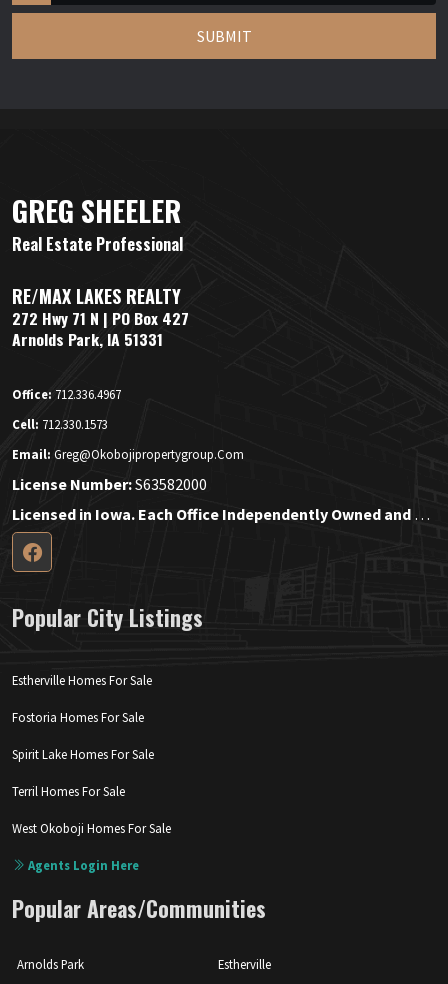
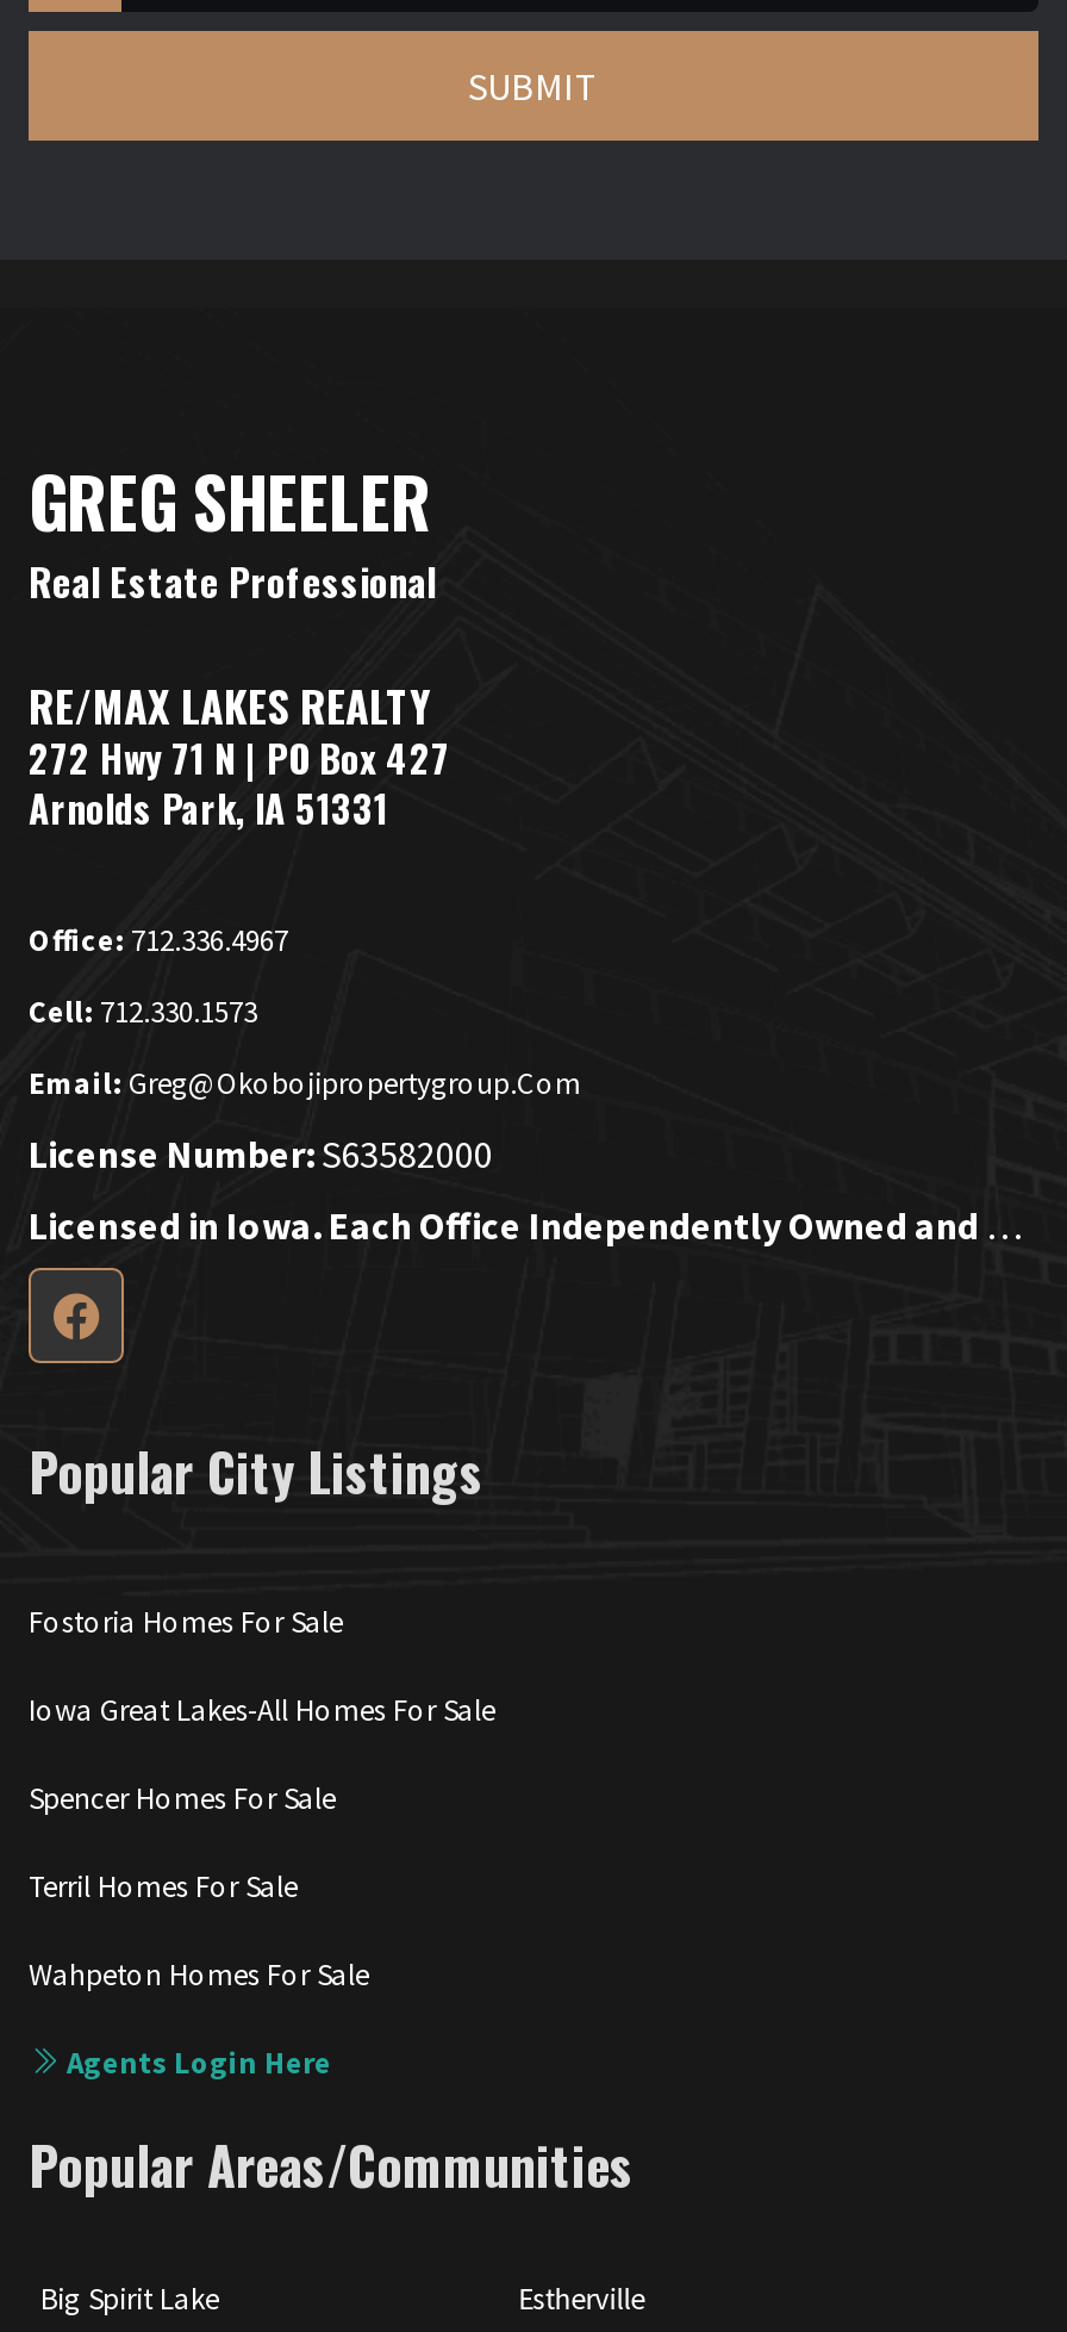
- Estherville Homes For Sale

moved up: Fostoria Homes For Sale

- Spirit Lake Homes For Sale
+ Iowa Great Lakes-All Homes For Sale
+ Spencer Homes For Sale

- West Okoboji Homes For Sale
+ Wahpeton Homes For Sale

- Arnolds Park
+ Big Spirit Lake
